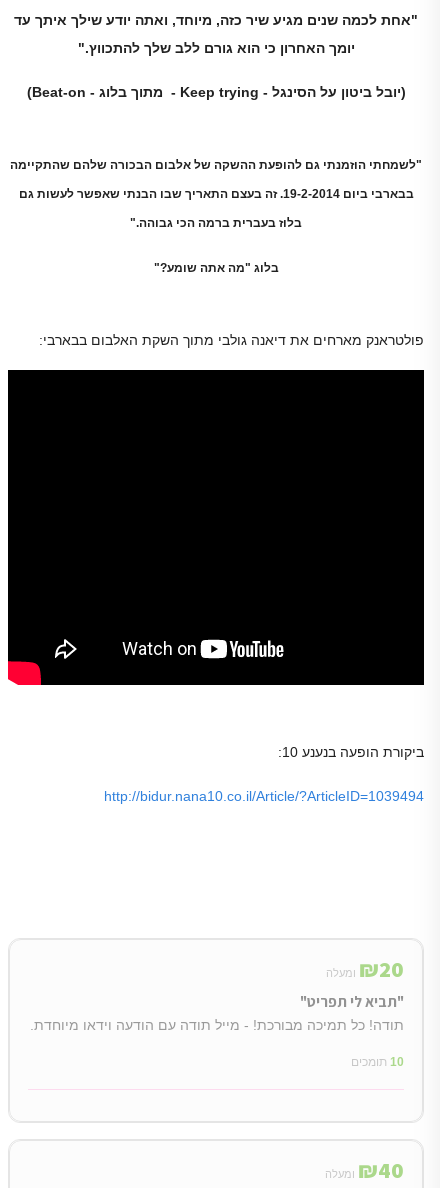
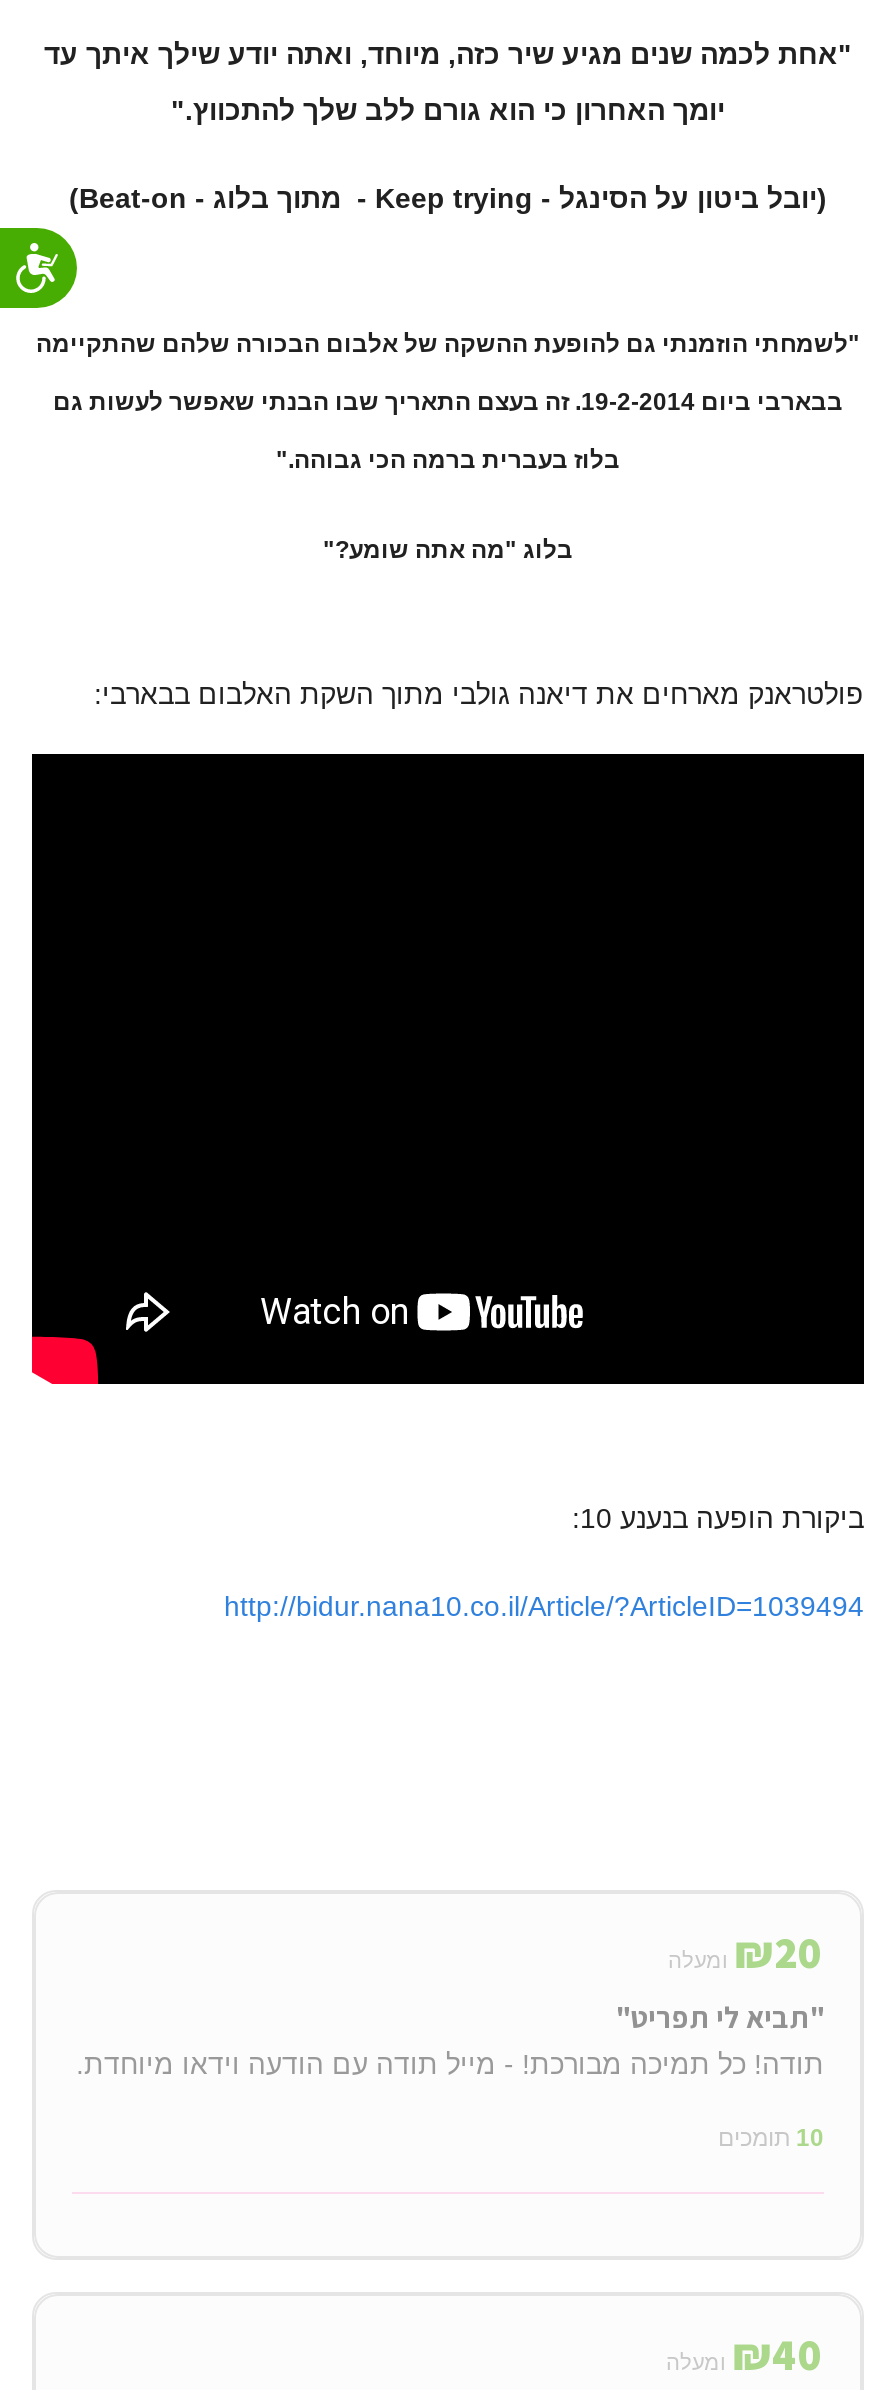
+ [image]
